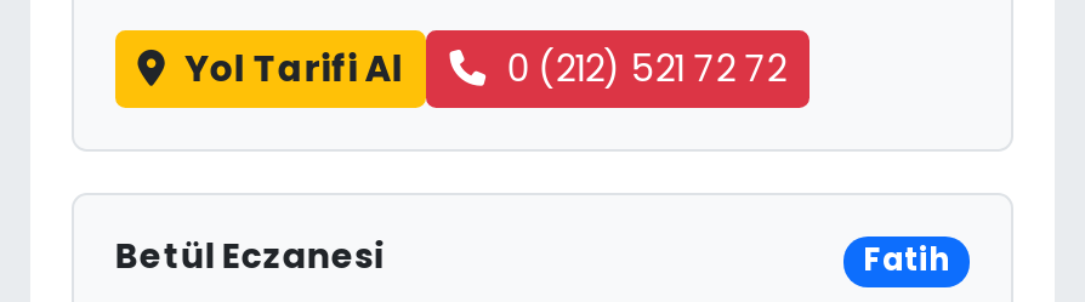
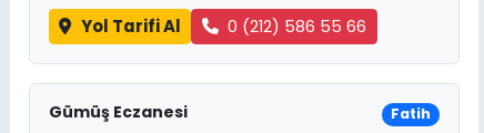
- 0 (212) 521 72 72
+ 0 (212) 586 55 66

- Betül Eczanesi
+ Gümüş Eczanesi
